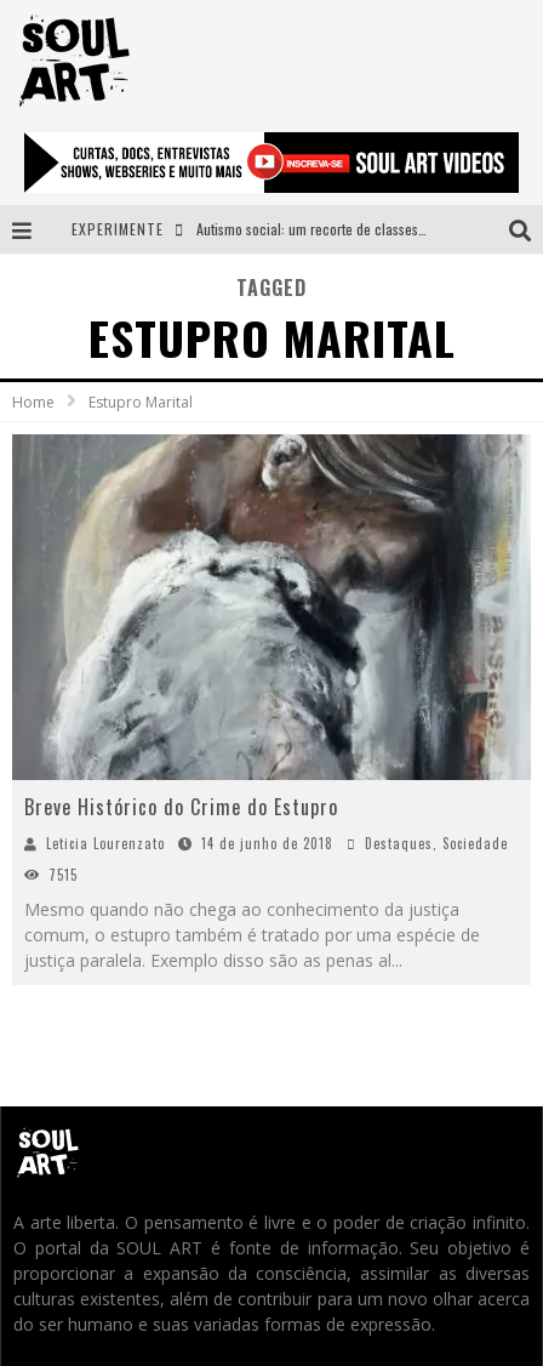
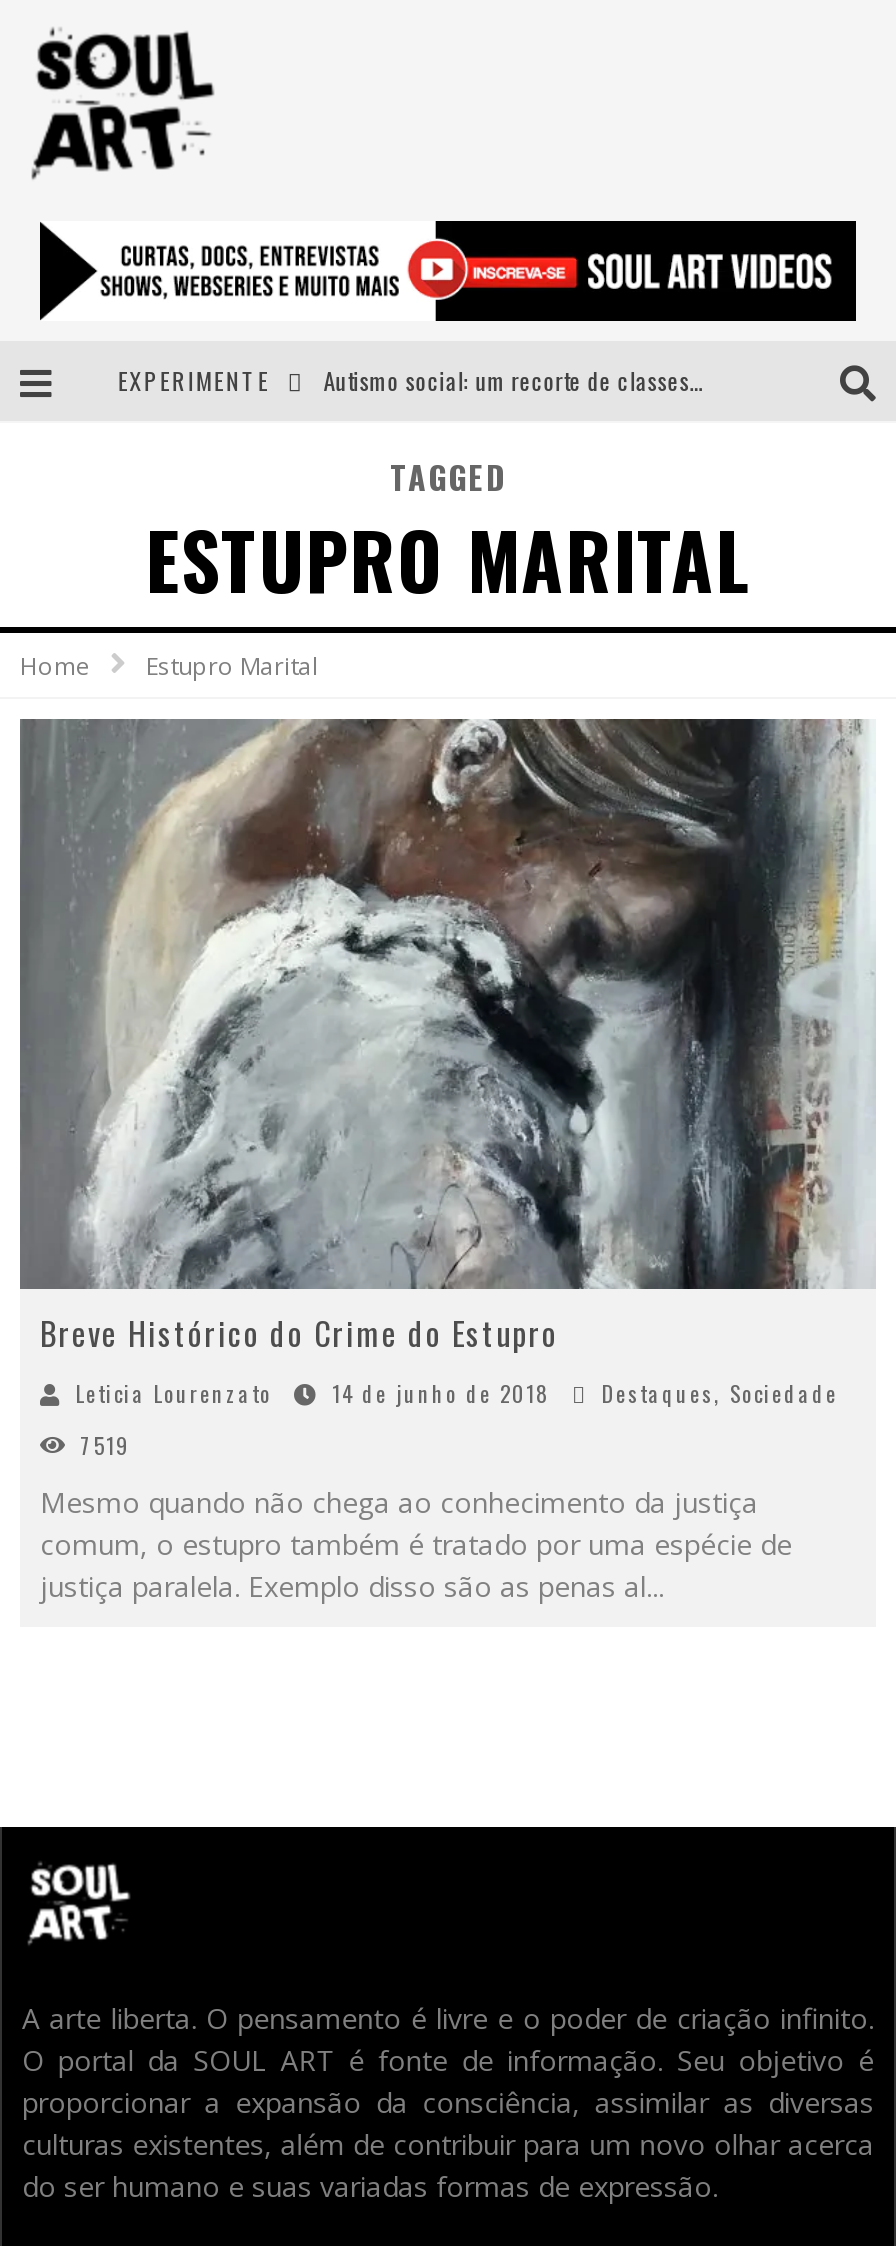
- 7515
+ 7519
